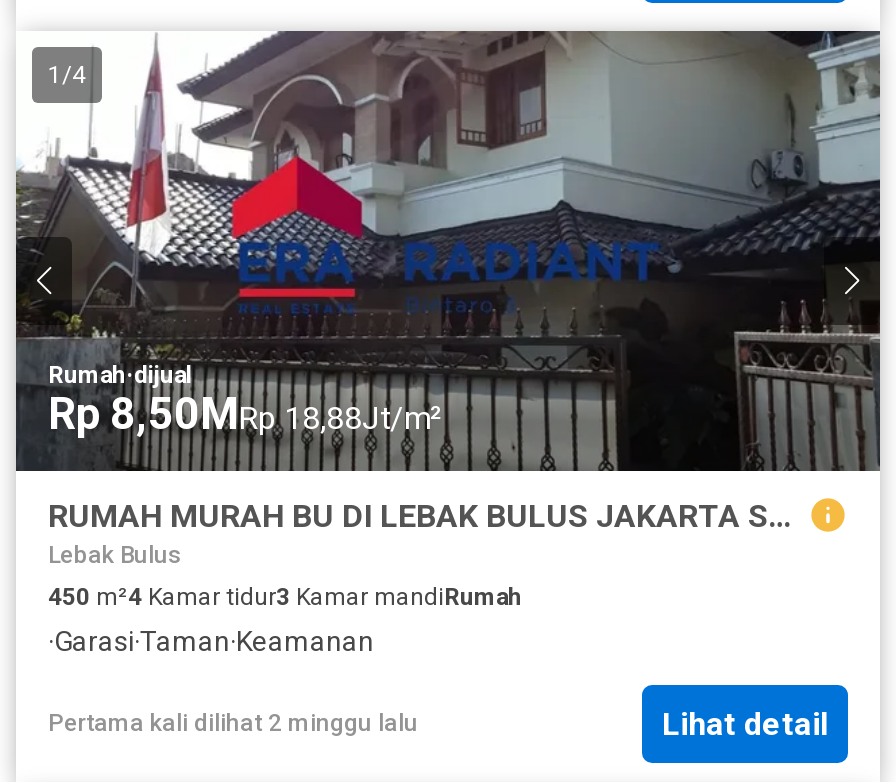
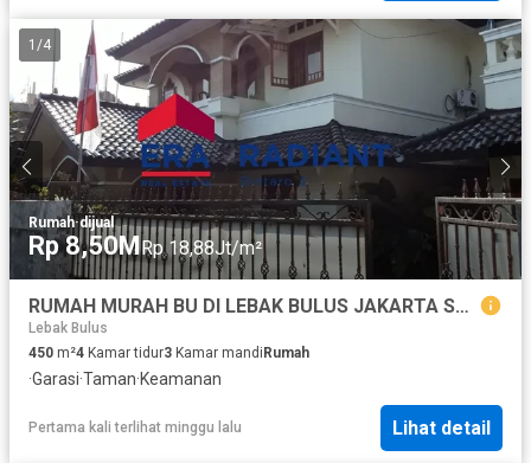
- Pertama kali dilihat 2 minggu lalu
+ Pertama kali terlihat minggu lalu
